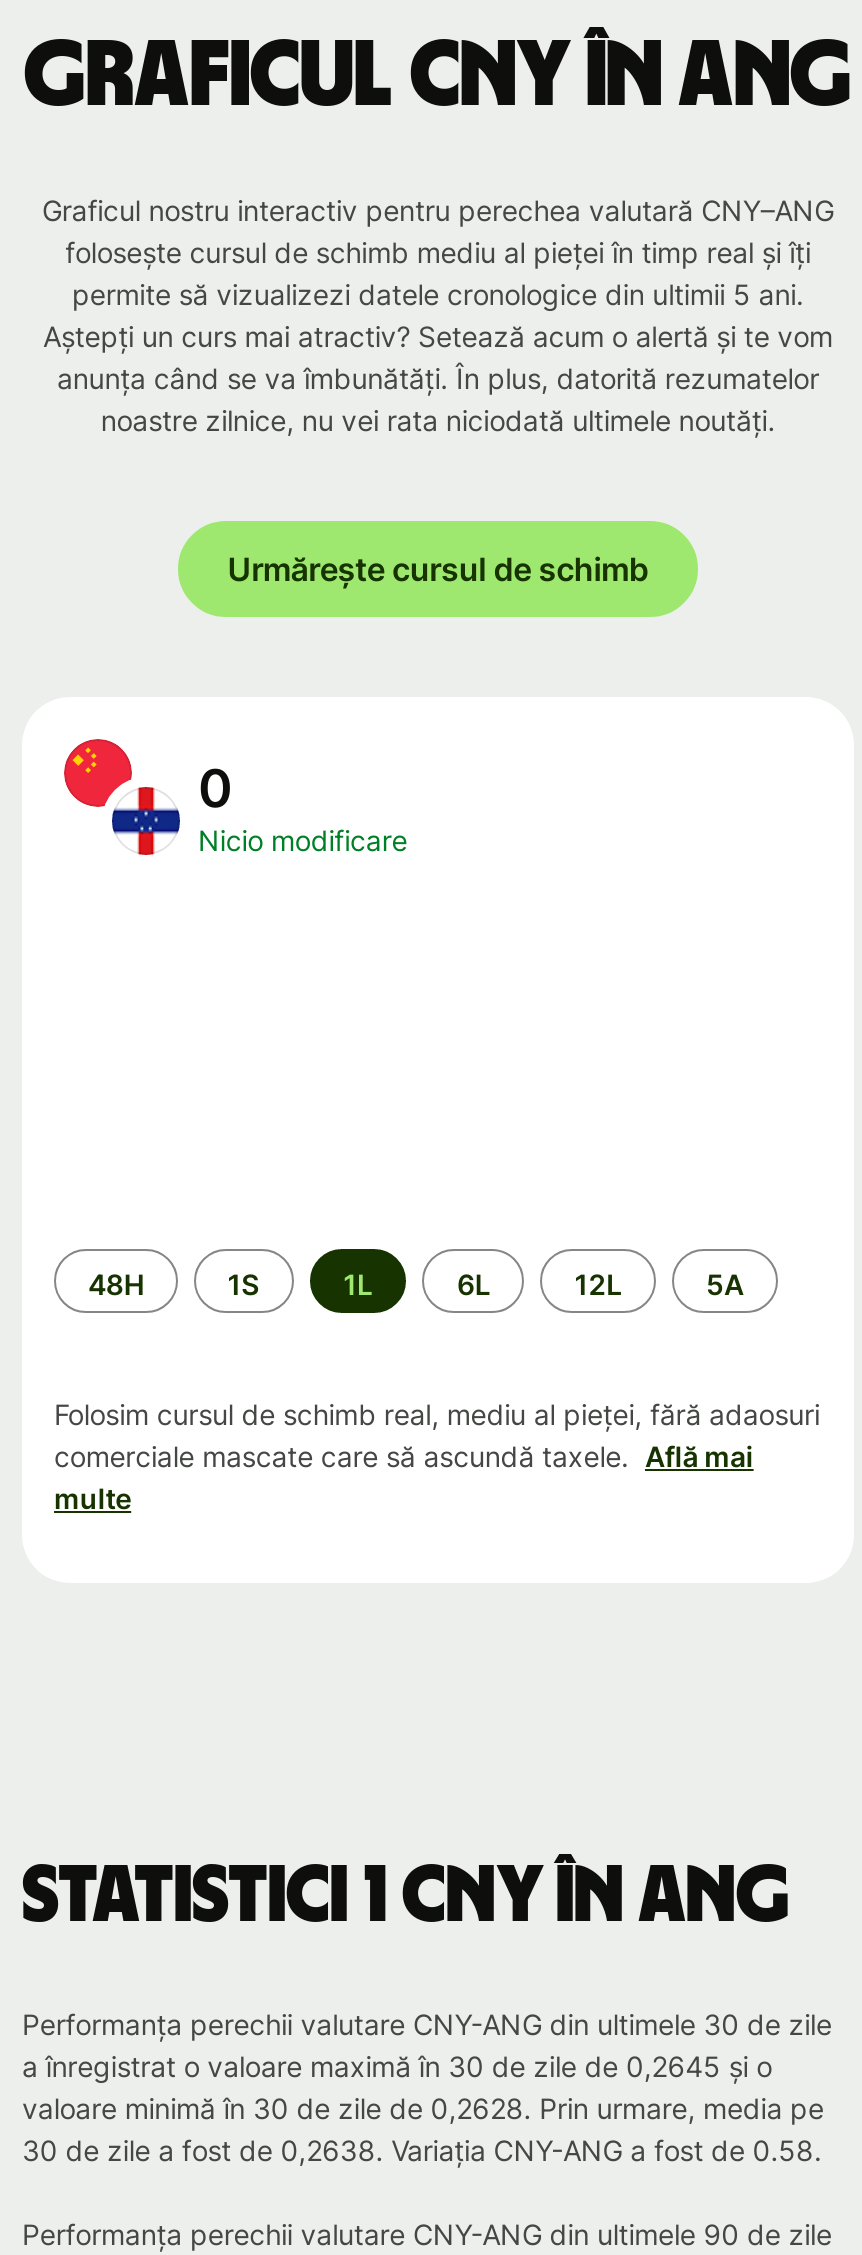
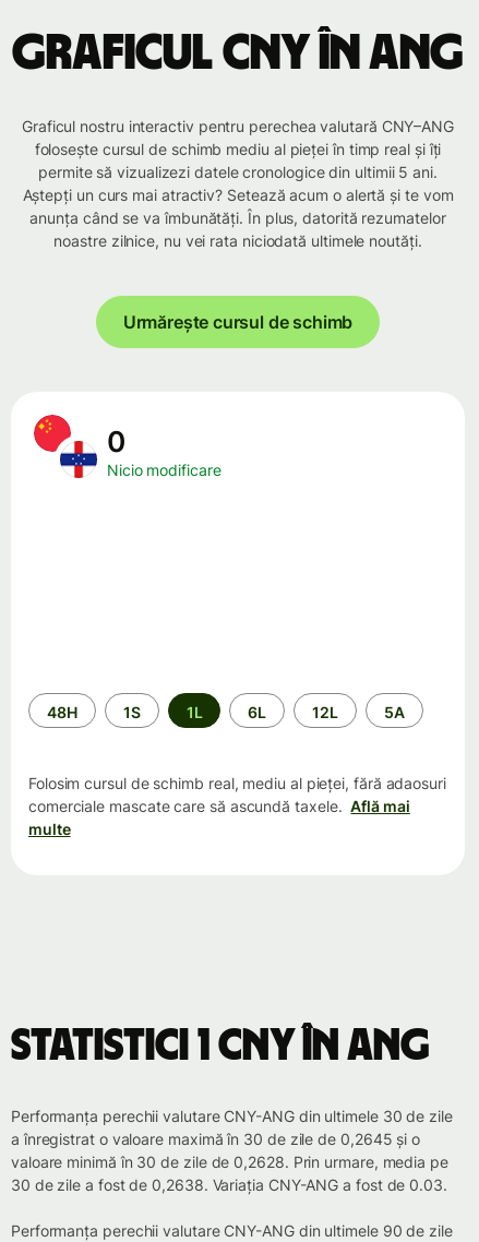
- 30 de zile a fost de 0,2638. Variația CNY-ANG a fost de 0.58.
+ 30 de zile a fost de 0,2638. Variația CNY-ANG a fost de 0.03.
